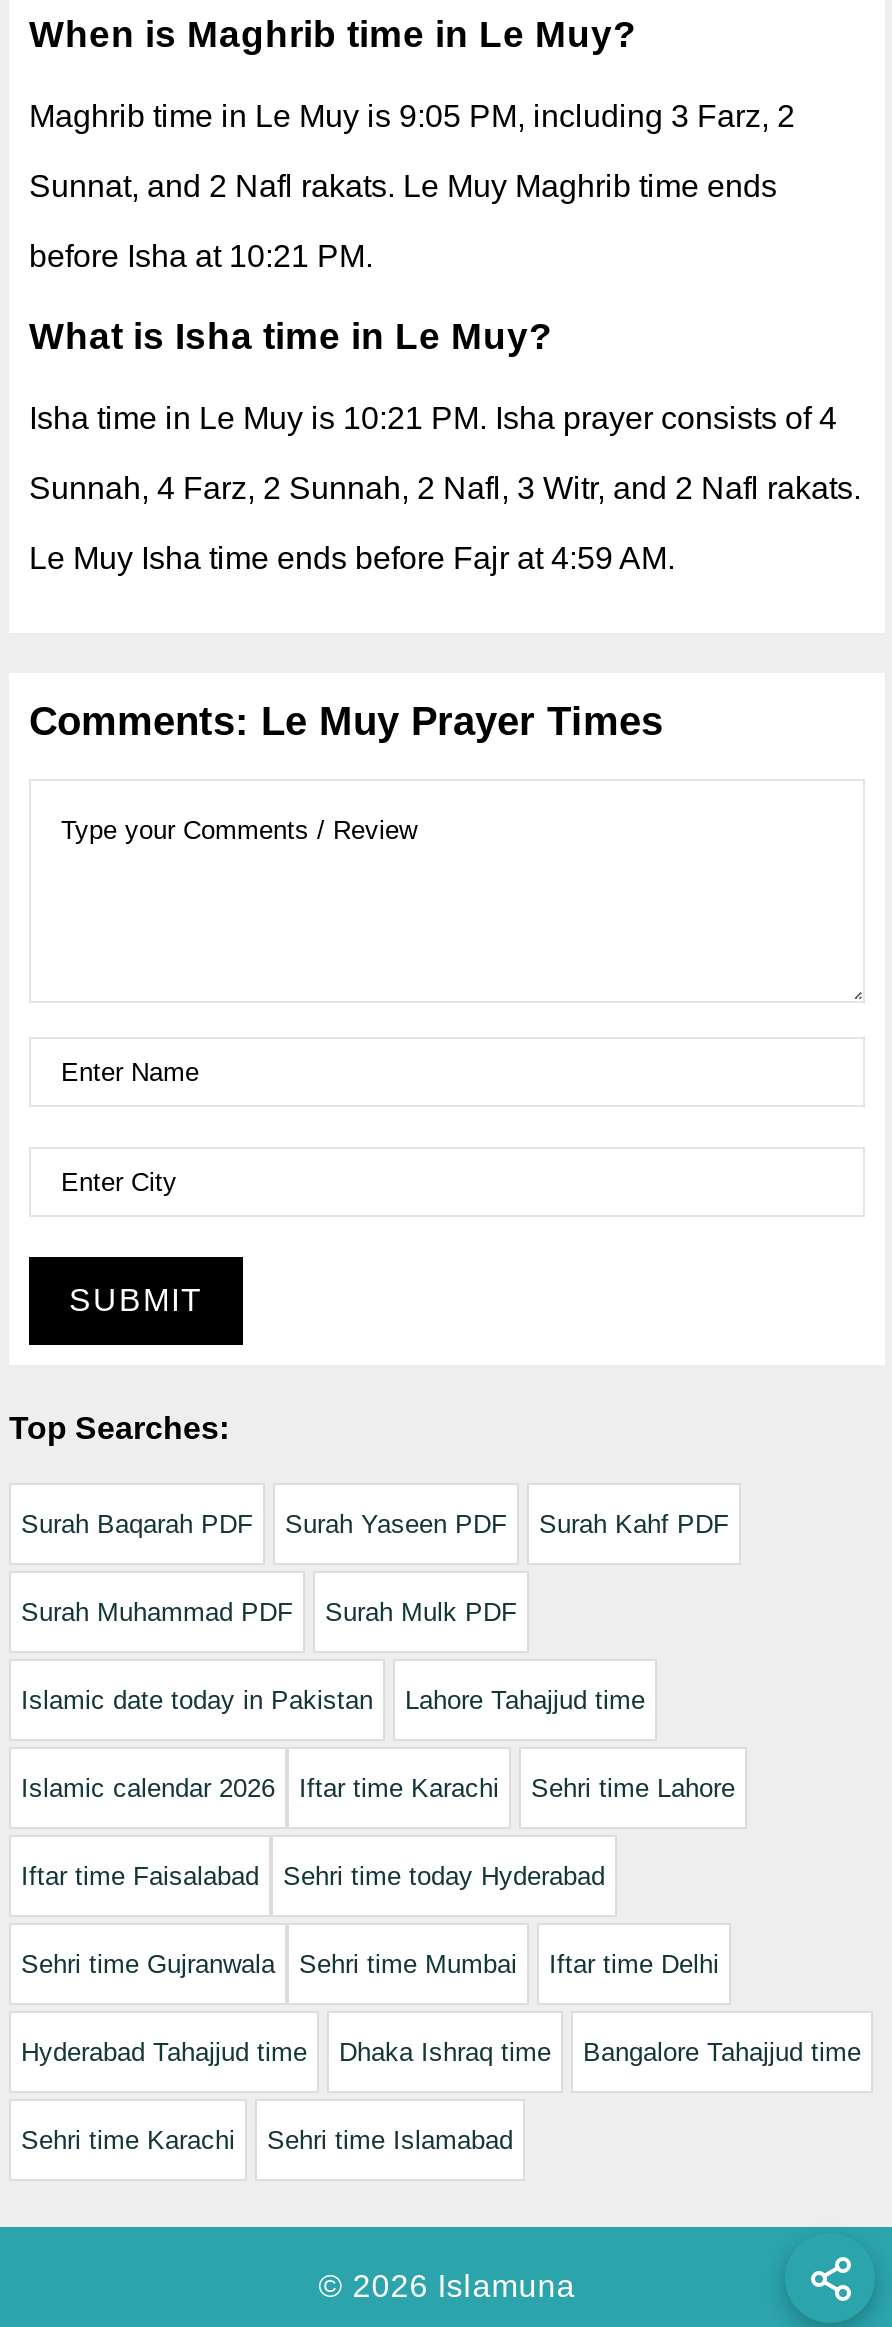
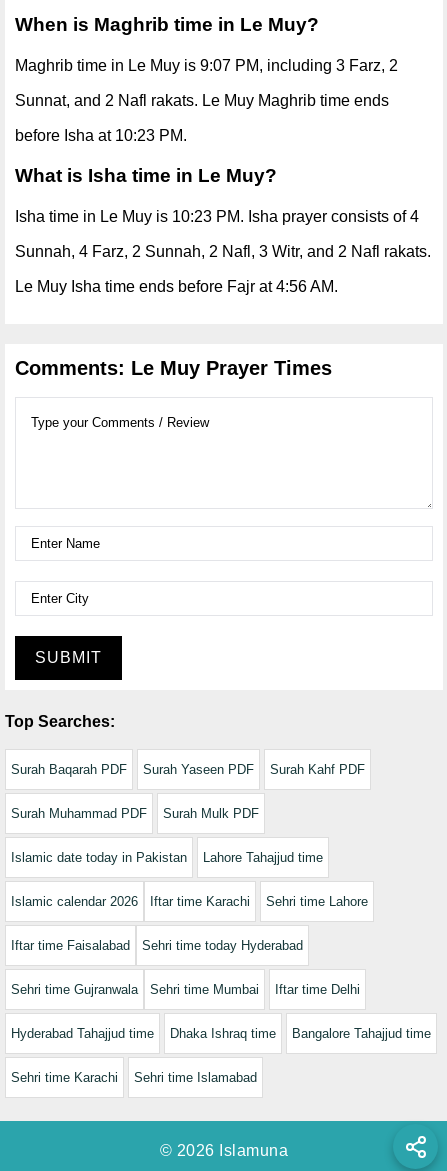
- Maghrib time in Le Muy is 9:05 PM, including 3 Farz, 2
+ Maghrib time in Le Muy is 9:07 PM, including 3 Farz, 2

- before Isha at 10:21 PM.
+ before Isha at 10:23 PM.

- Isha time in Le Muy is 10:21 PM. Isha prayer consists of 4
+ Isha time in Le Muy is 10:23 PM. Isha prayer consists of 4

- Le Muy Isha time ends before Fajr at 4:59 AM.
+ Le Muy Isha time ends before Fajr at 4:56 AM.
